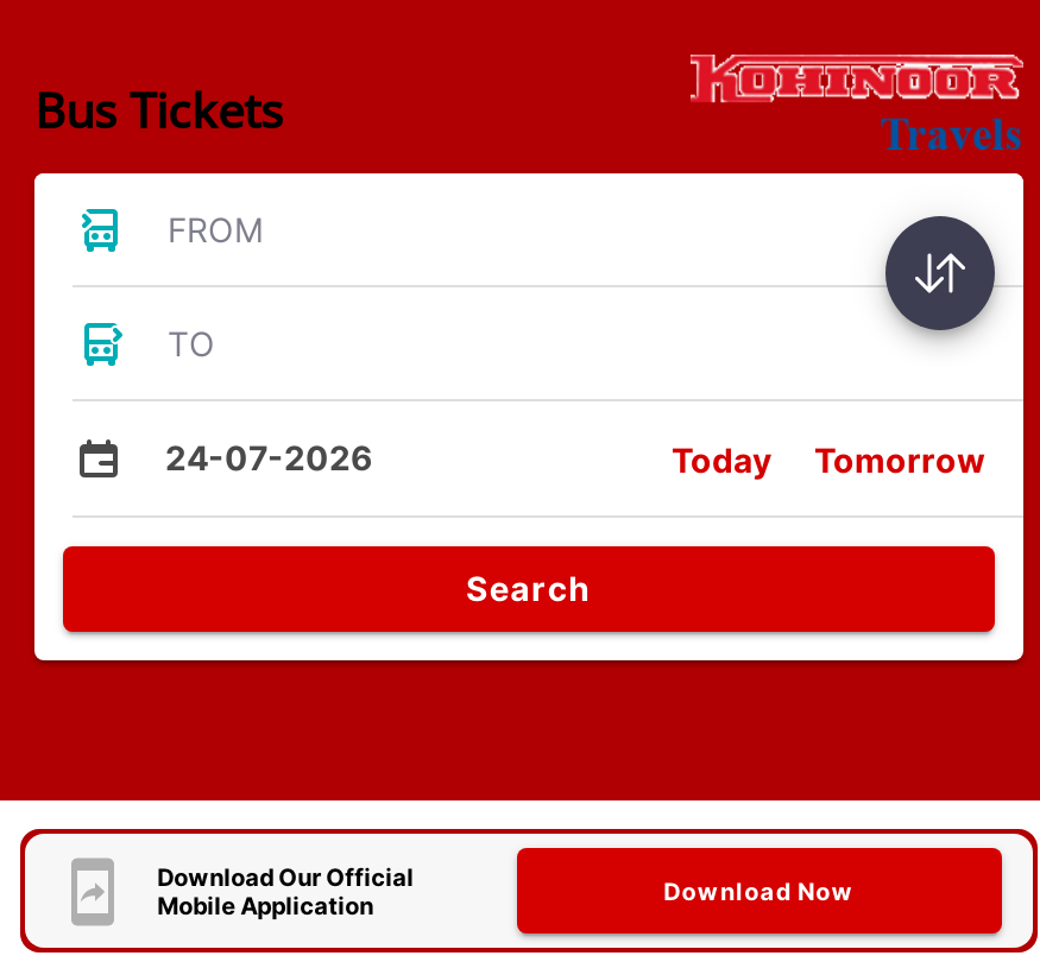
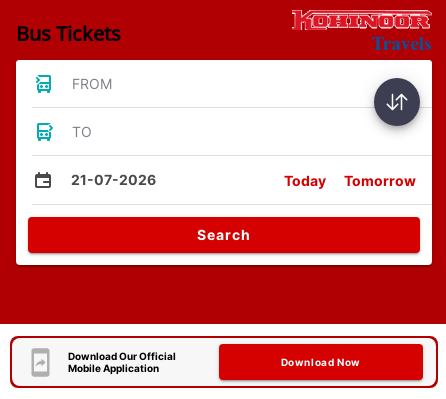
- 24-07-2026
+ 21-07-2026
